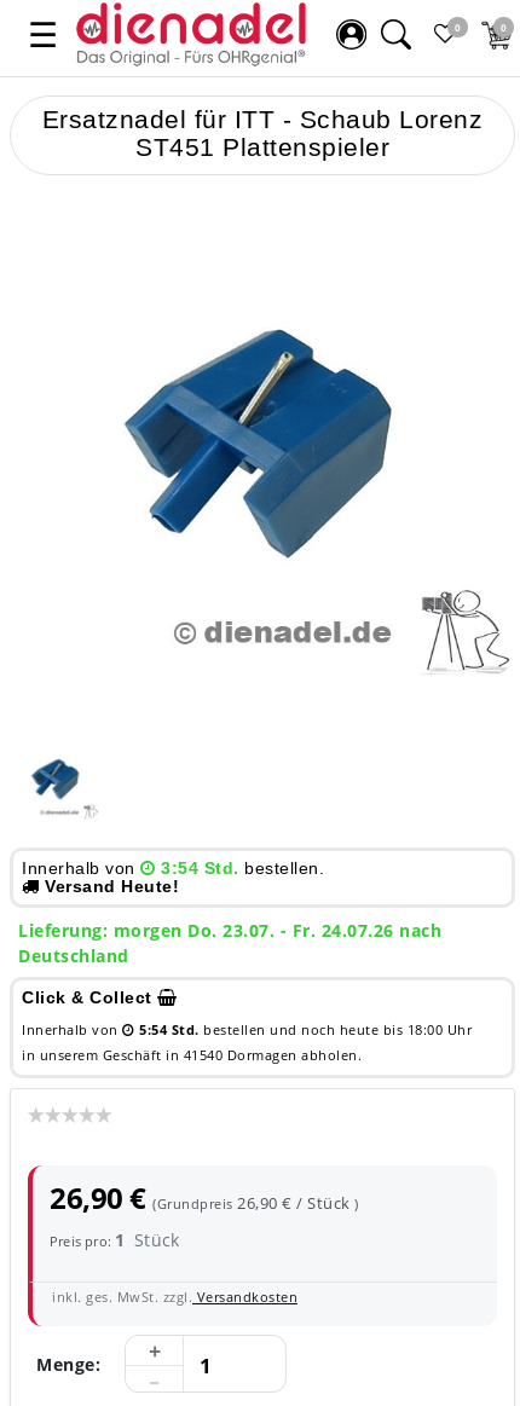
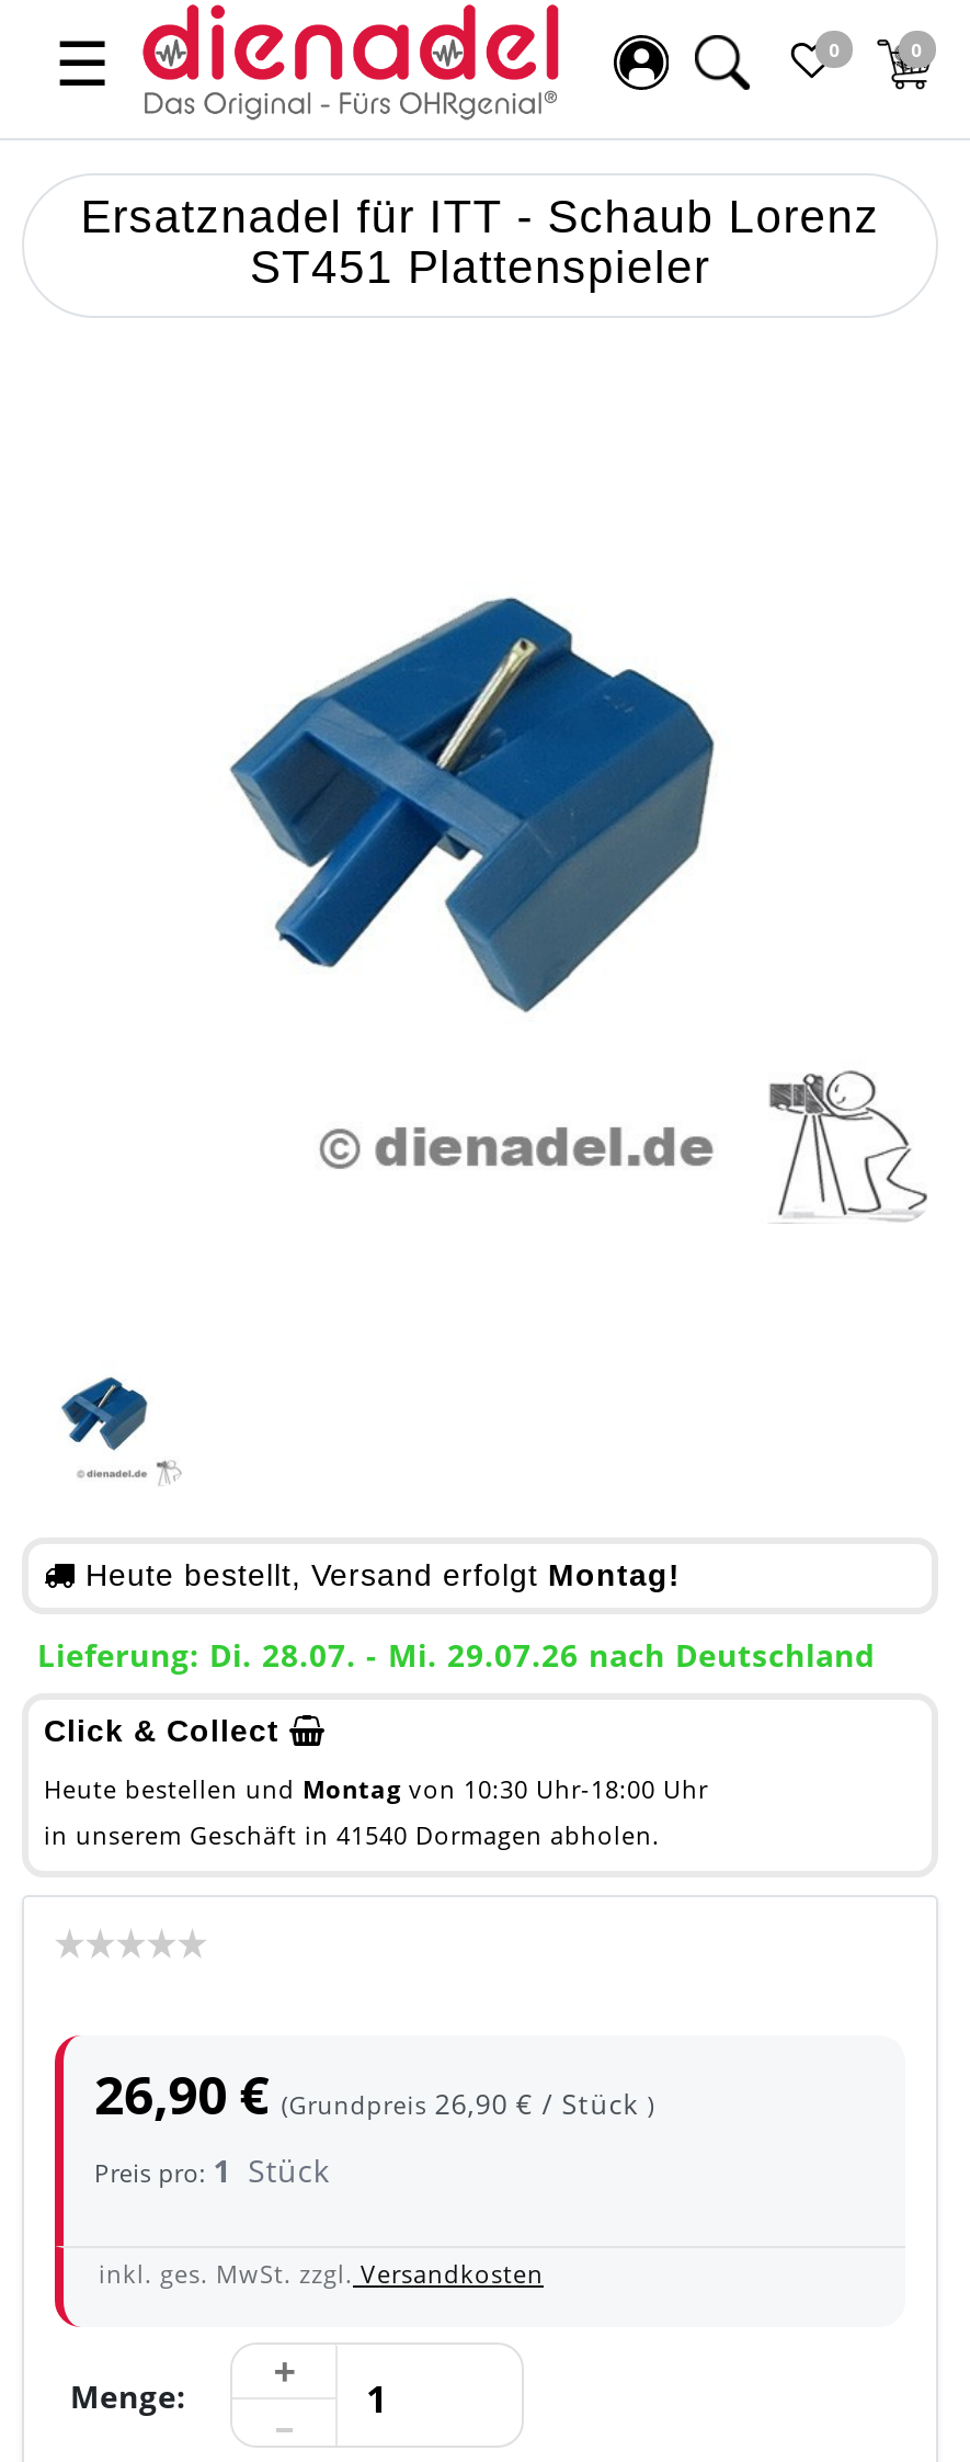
- Innerhalb von
- 3:54 Std. bestellen.
- Versand Heute!
+ Heute bestellt, Versand erfolgt Montag!

- Lieferung: morgen Do. 23.07. - Fr. 24.07.26 nach
- Deutschland
+ Lieferung: Di. 28.07. - Mi. 29.07.26 nach Deutschland

- Innerhalb von
- 5:54 Std. bestellen und noch heute bis 18:00 Uhr
+ Heute bestellen und Montag von 10:30 Uhr-18:00 Uhr
